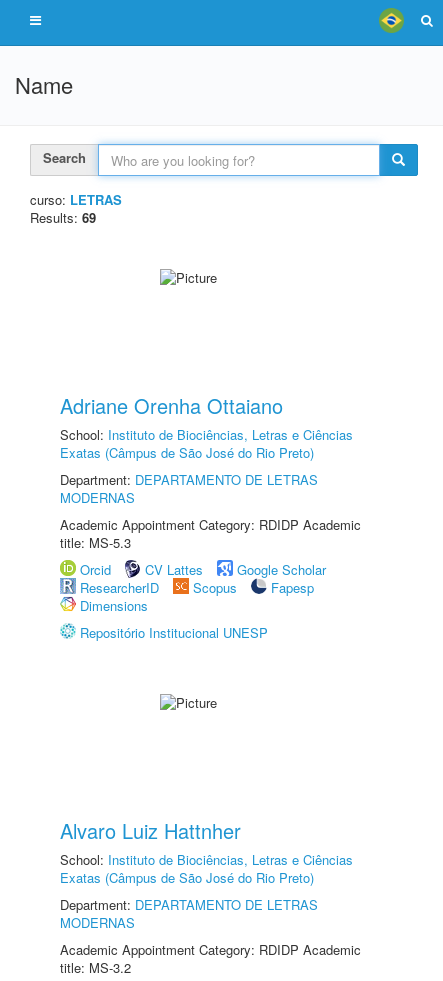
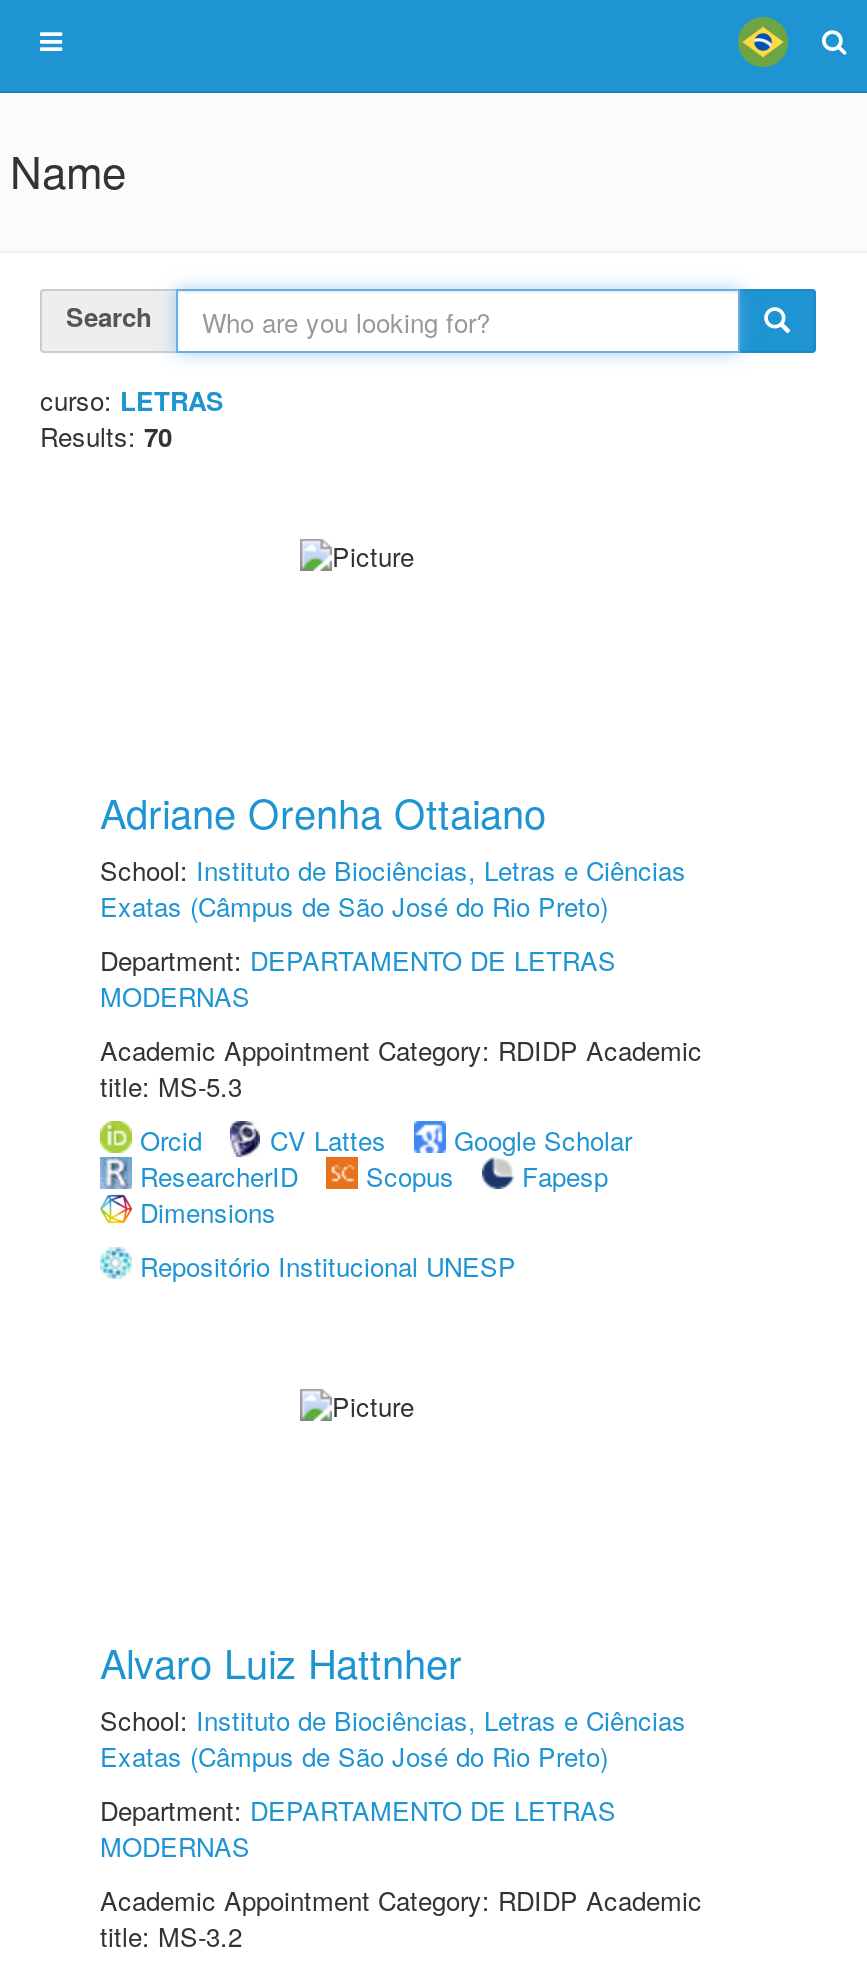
- Results: 69
+ Results: 70
